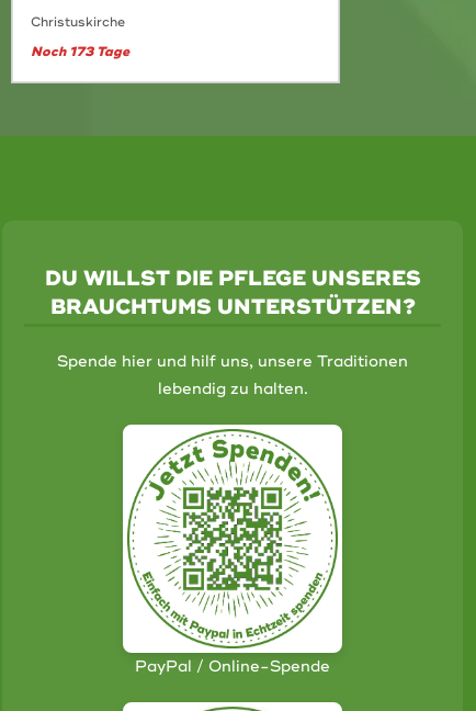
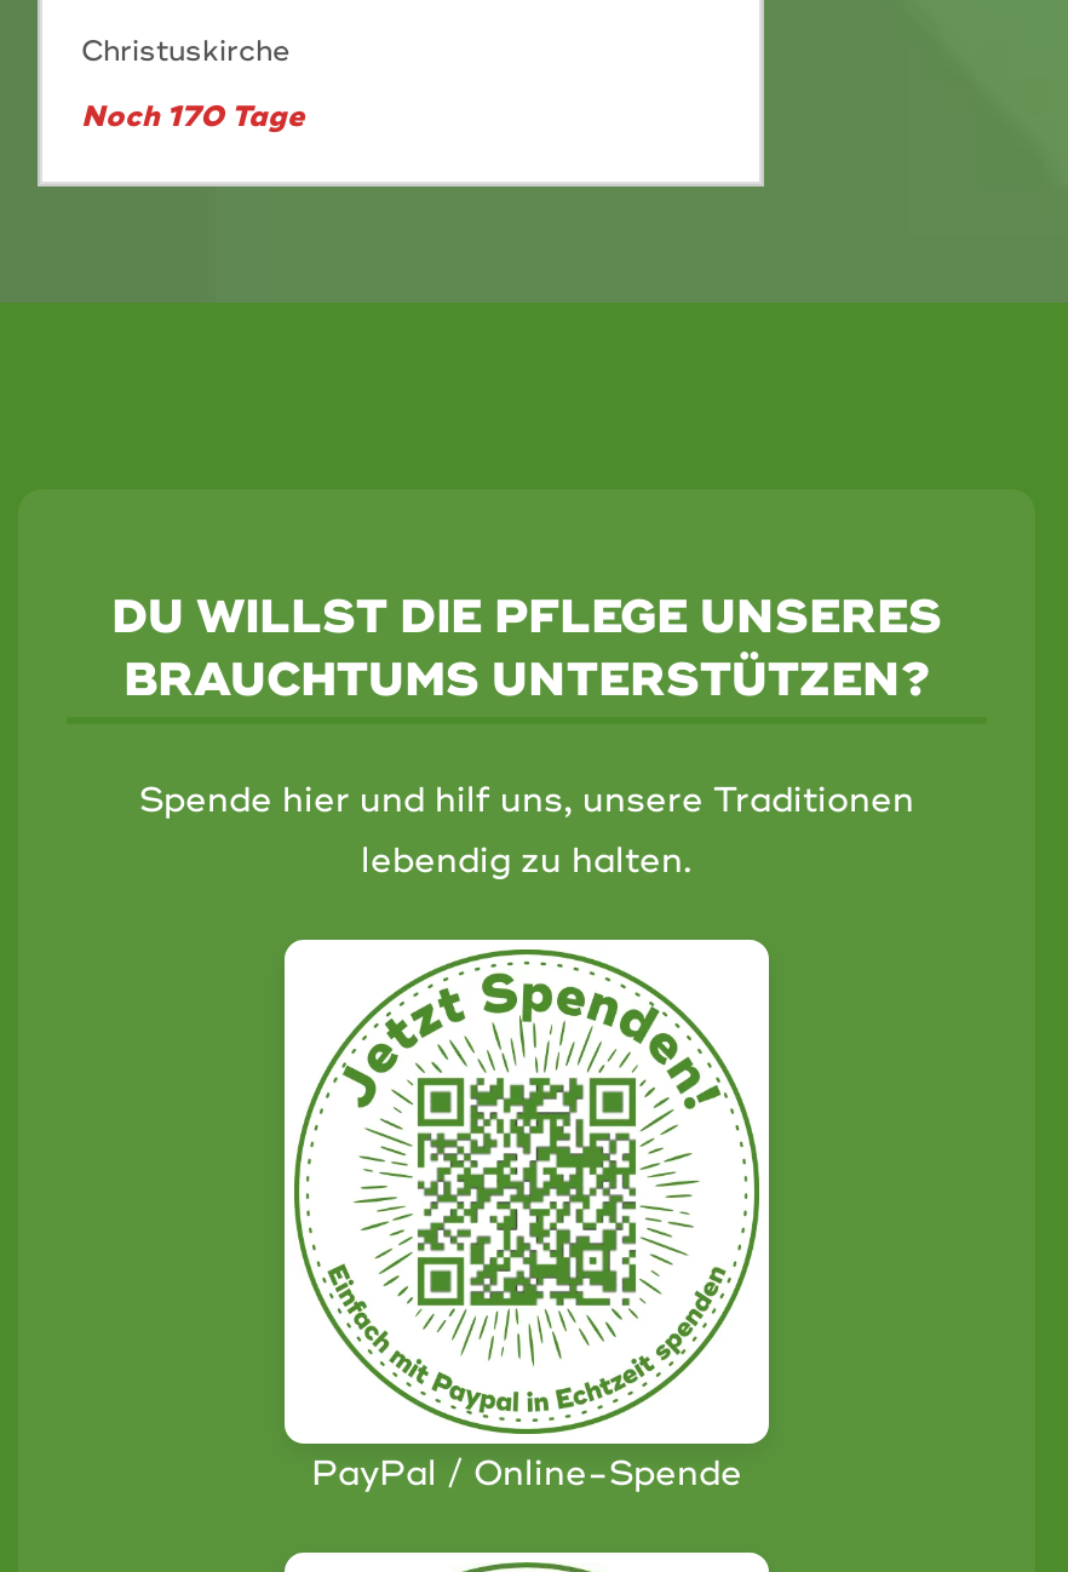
- Noch 173 Tage
+ Noch 170 Tage
